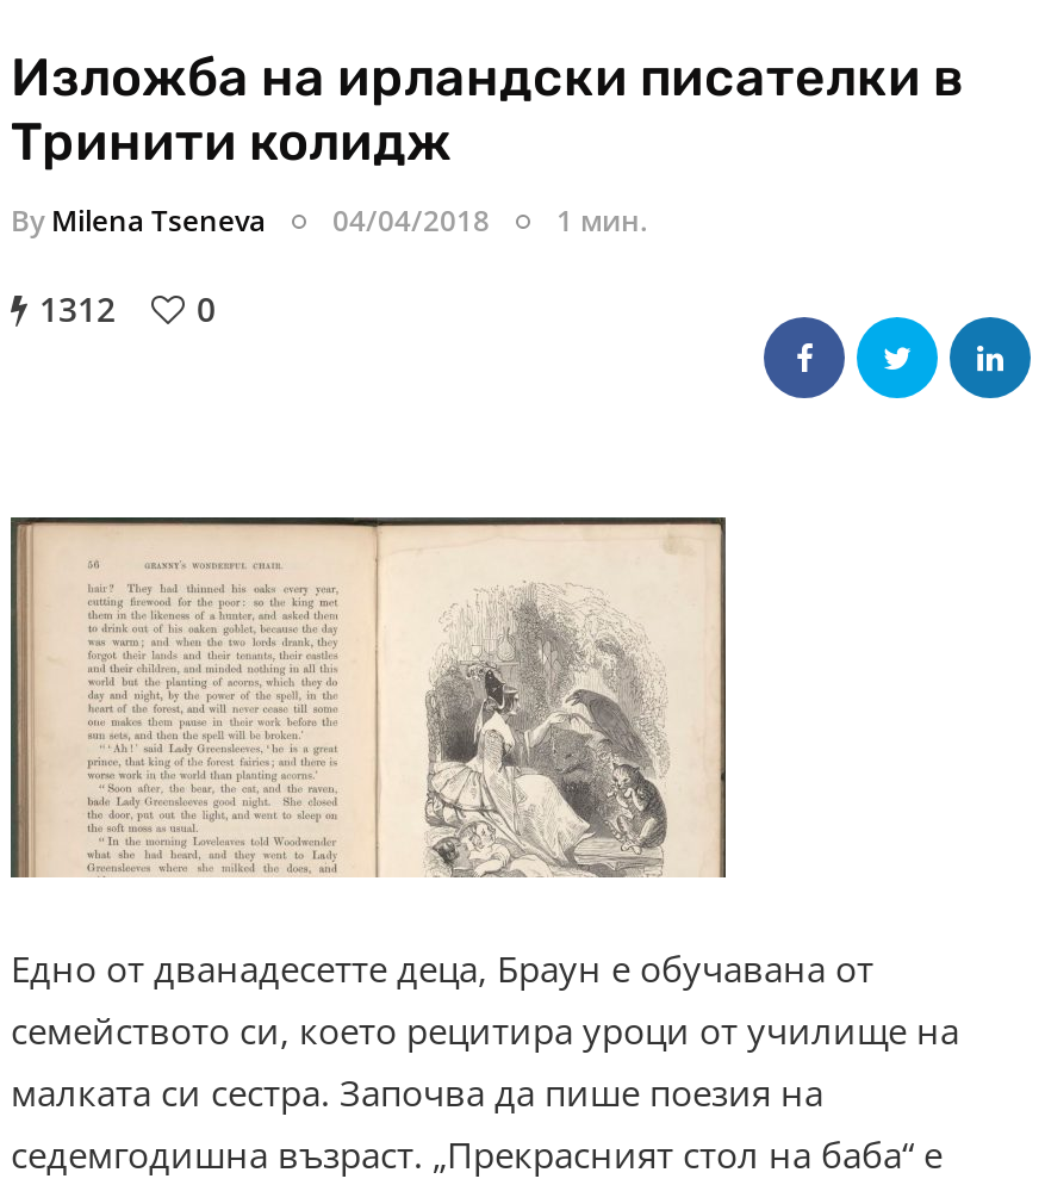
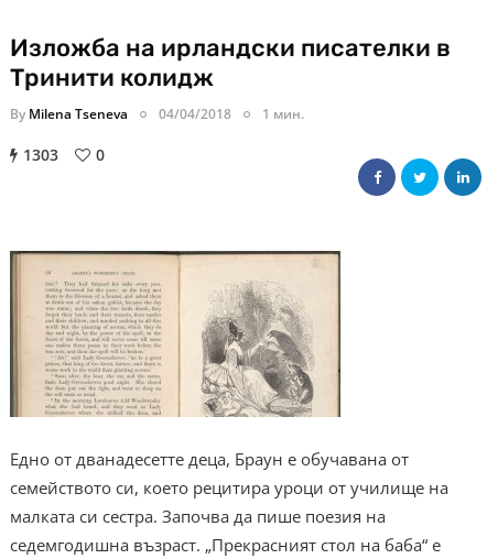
- 1312 0
+ 1303 0
